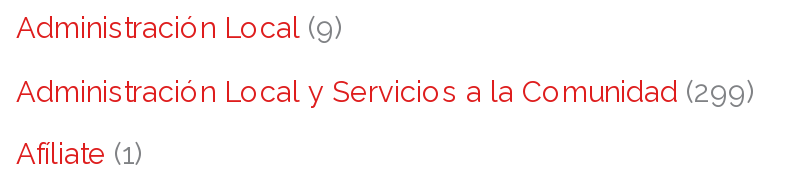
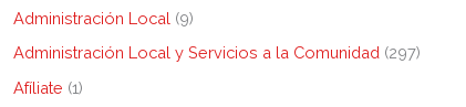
- Administración Local y Servicios a la Comunidad (299)
+ Administración Local y Servicios a la Comunidad (297)
